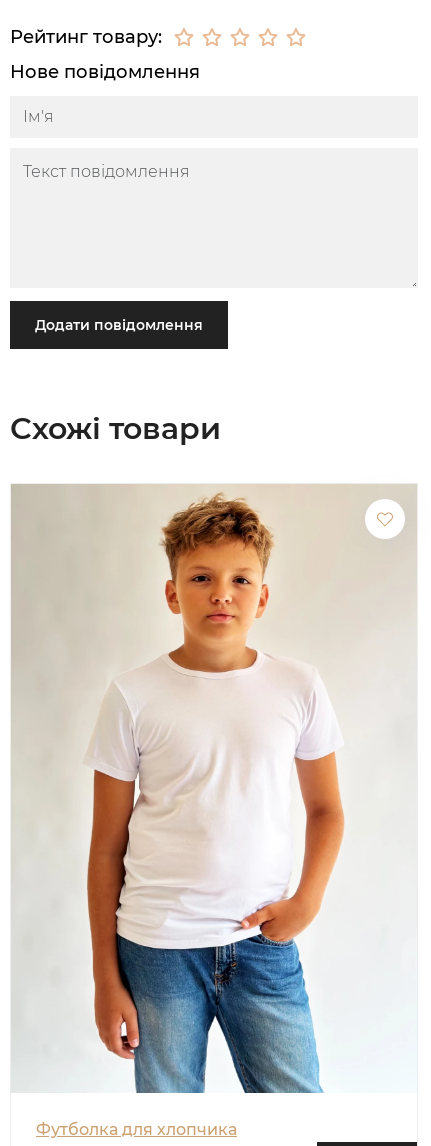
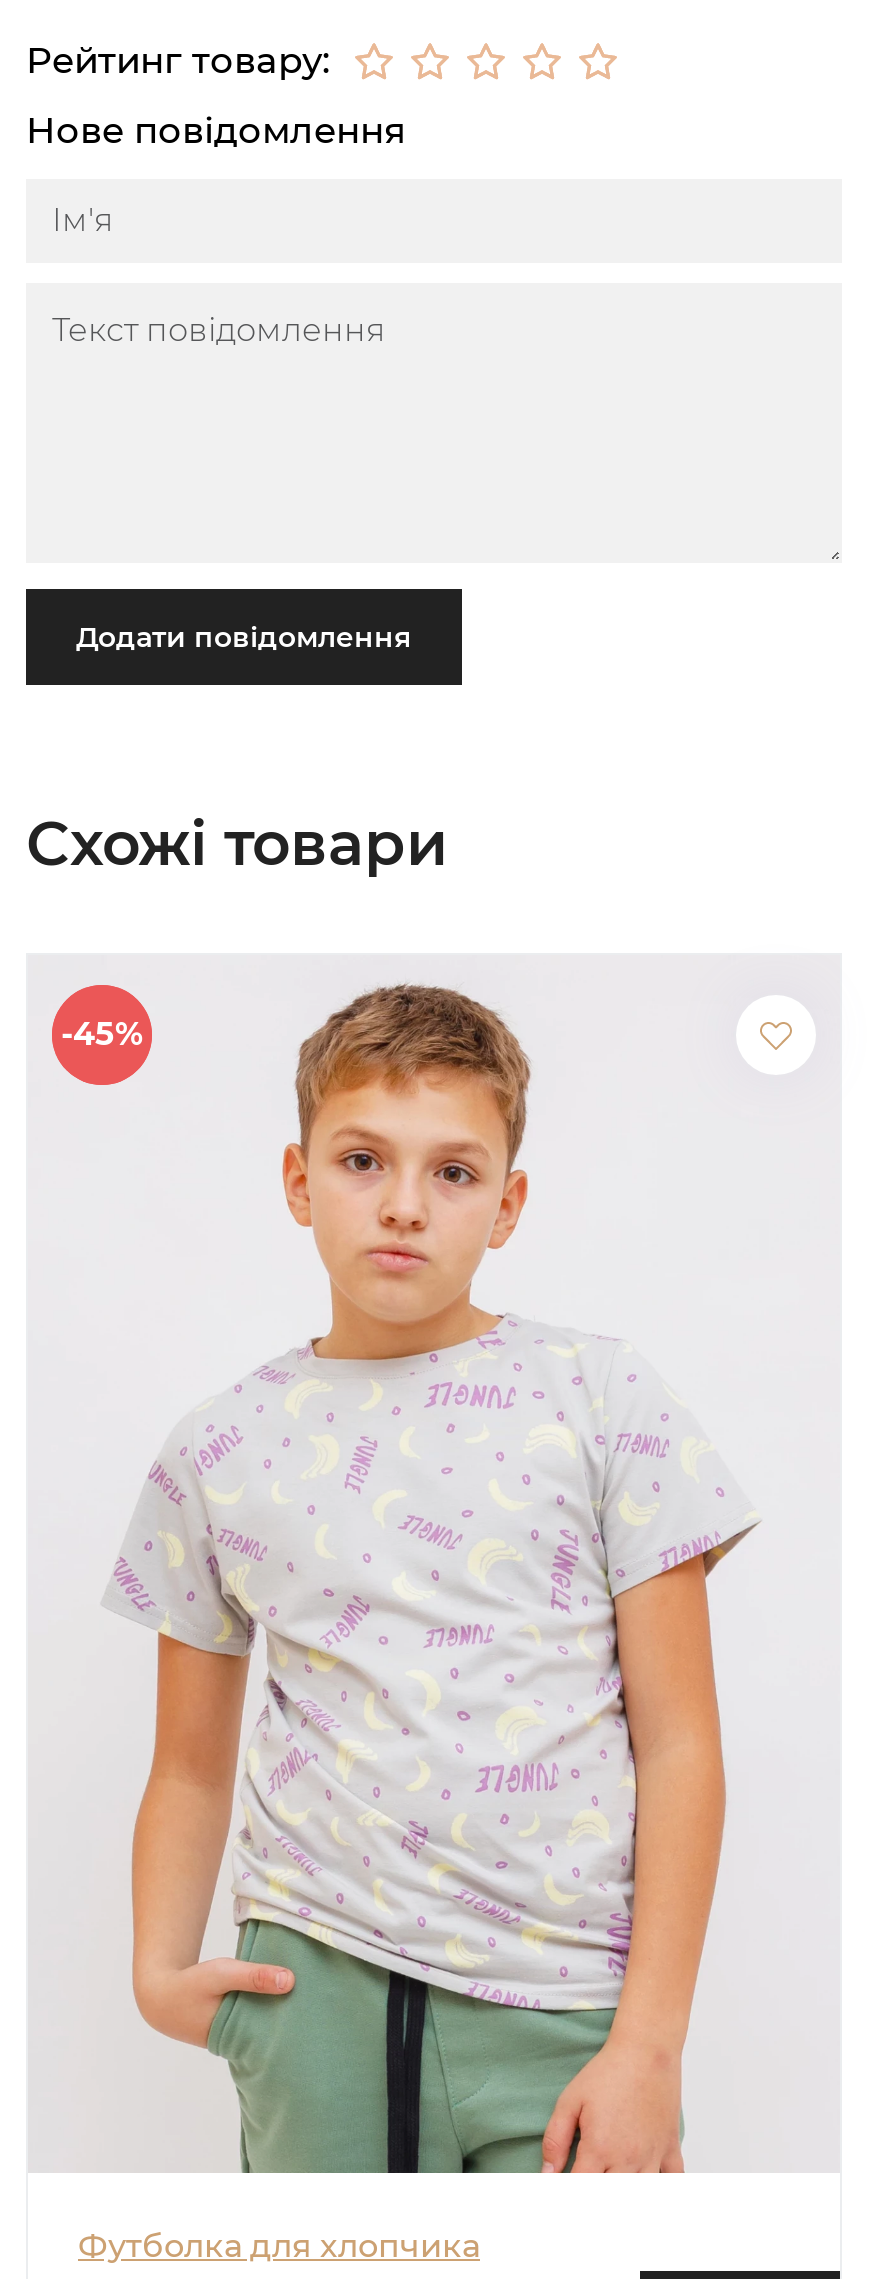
+ -45%

- [image]
+ [image]
